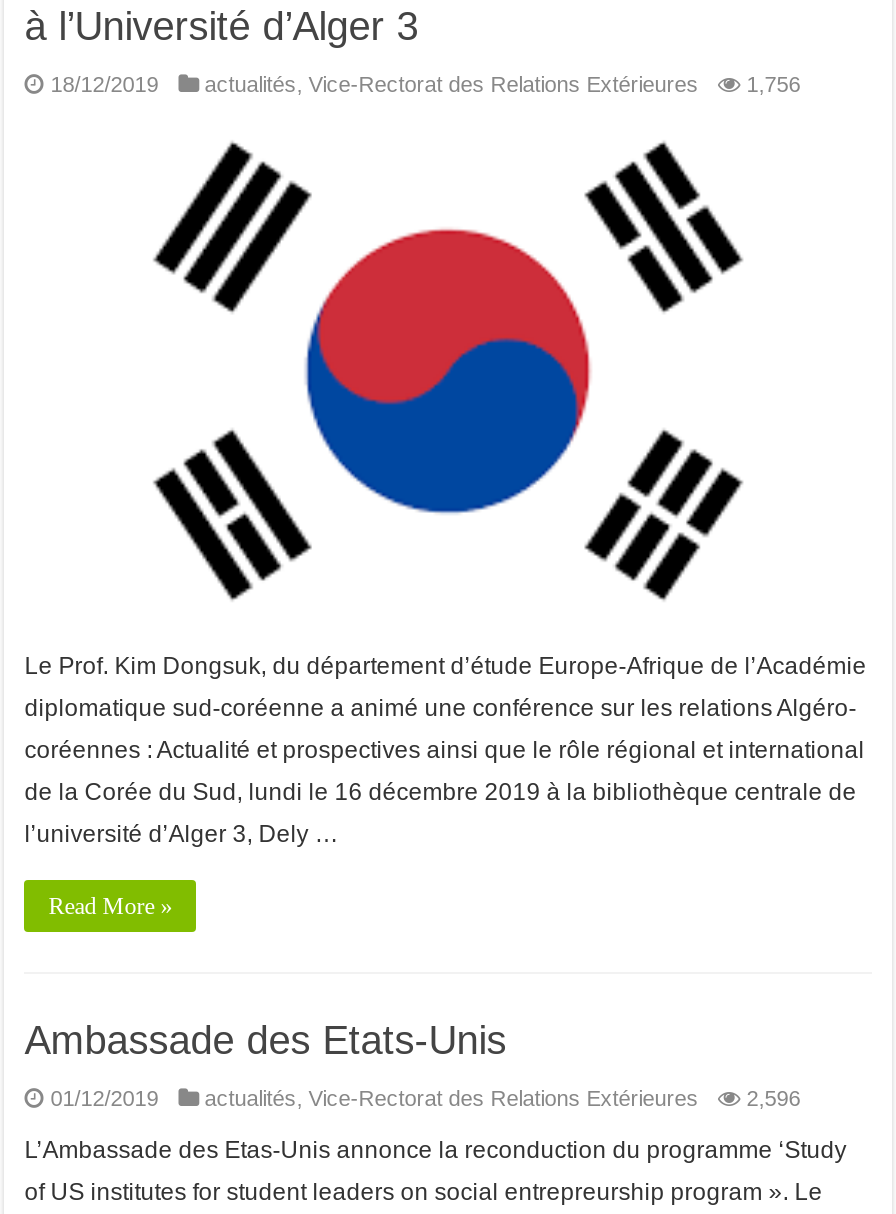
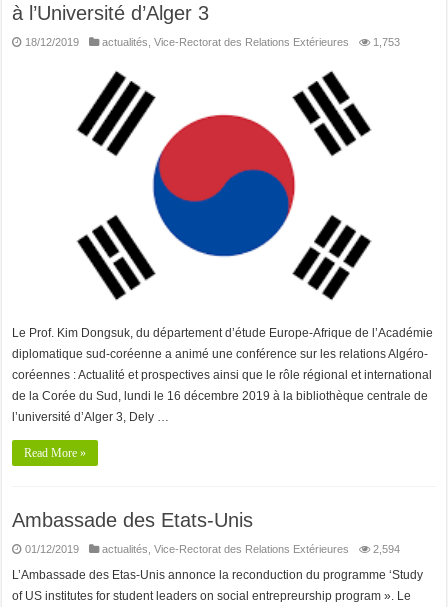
- 18/12/2019 actualités, Vice-Rectorat des Relations Extérieures 1,756
+ 18/12/2019 actualités, Vice-Rectorat des Relations Extérieures 1,753

- 01/12/2019 actualités, Vice-Rectorat des Relations Extérieures 2,596
+ 01/12/2019 actualités, Vice-Rectorat des Relations Extérieures 2,594
